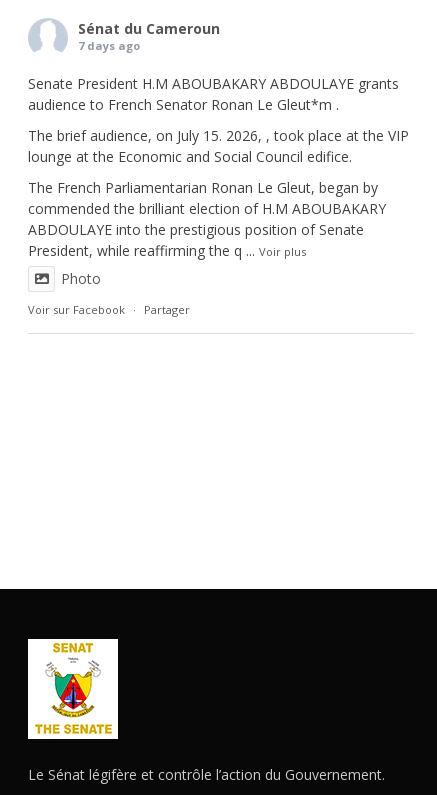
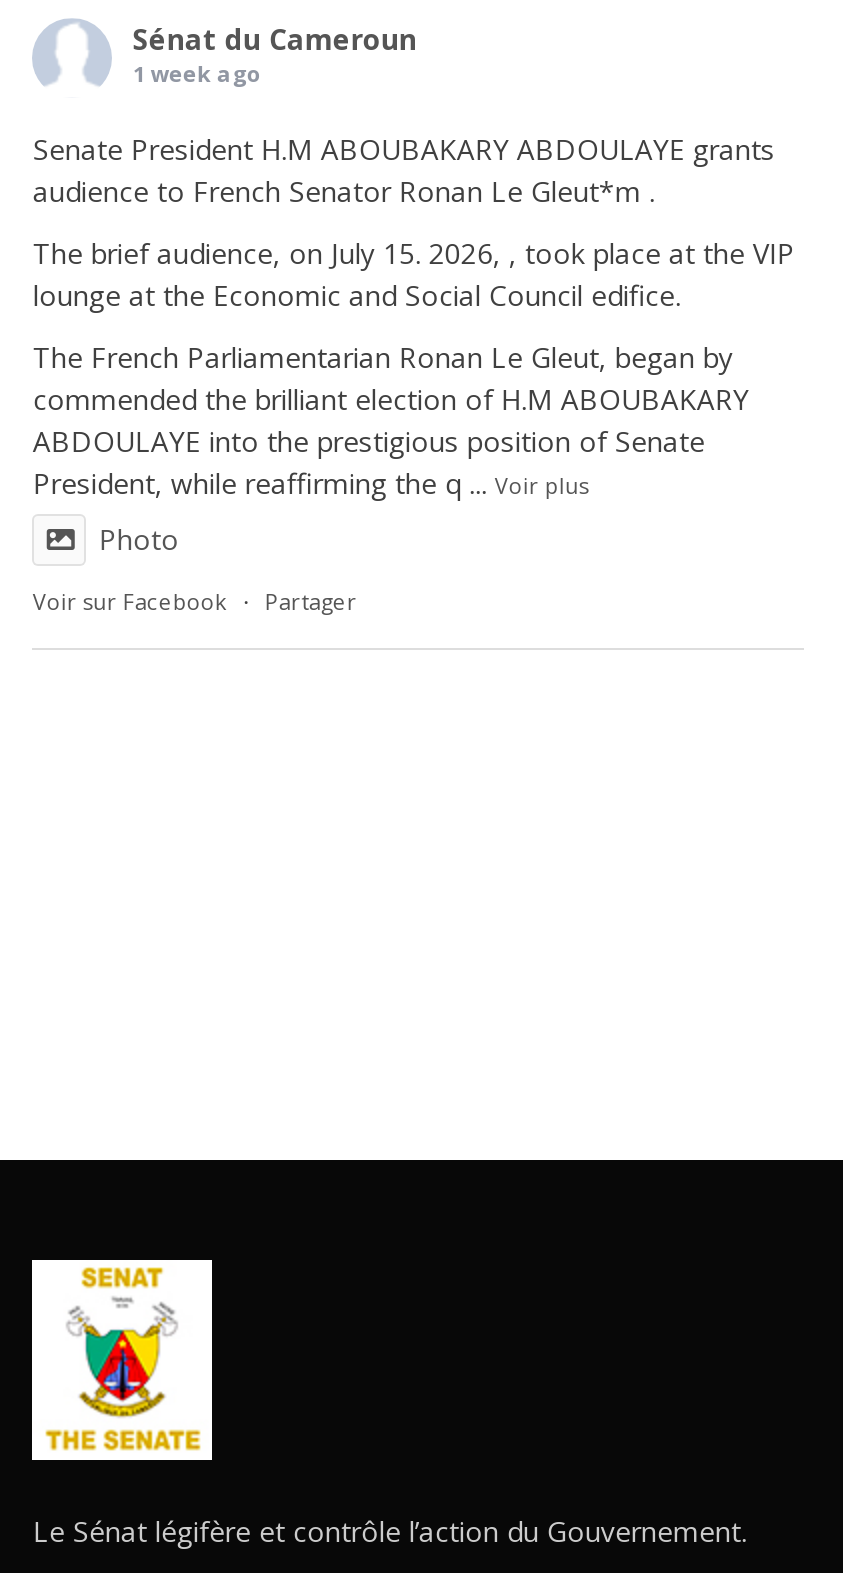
- 7 days ago
+ 1 week ago
